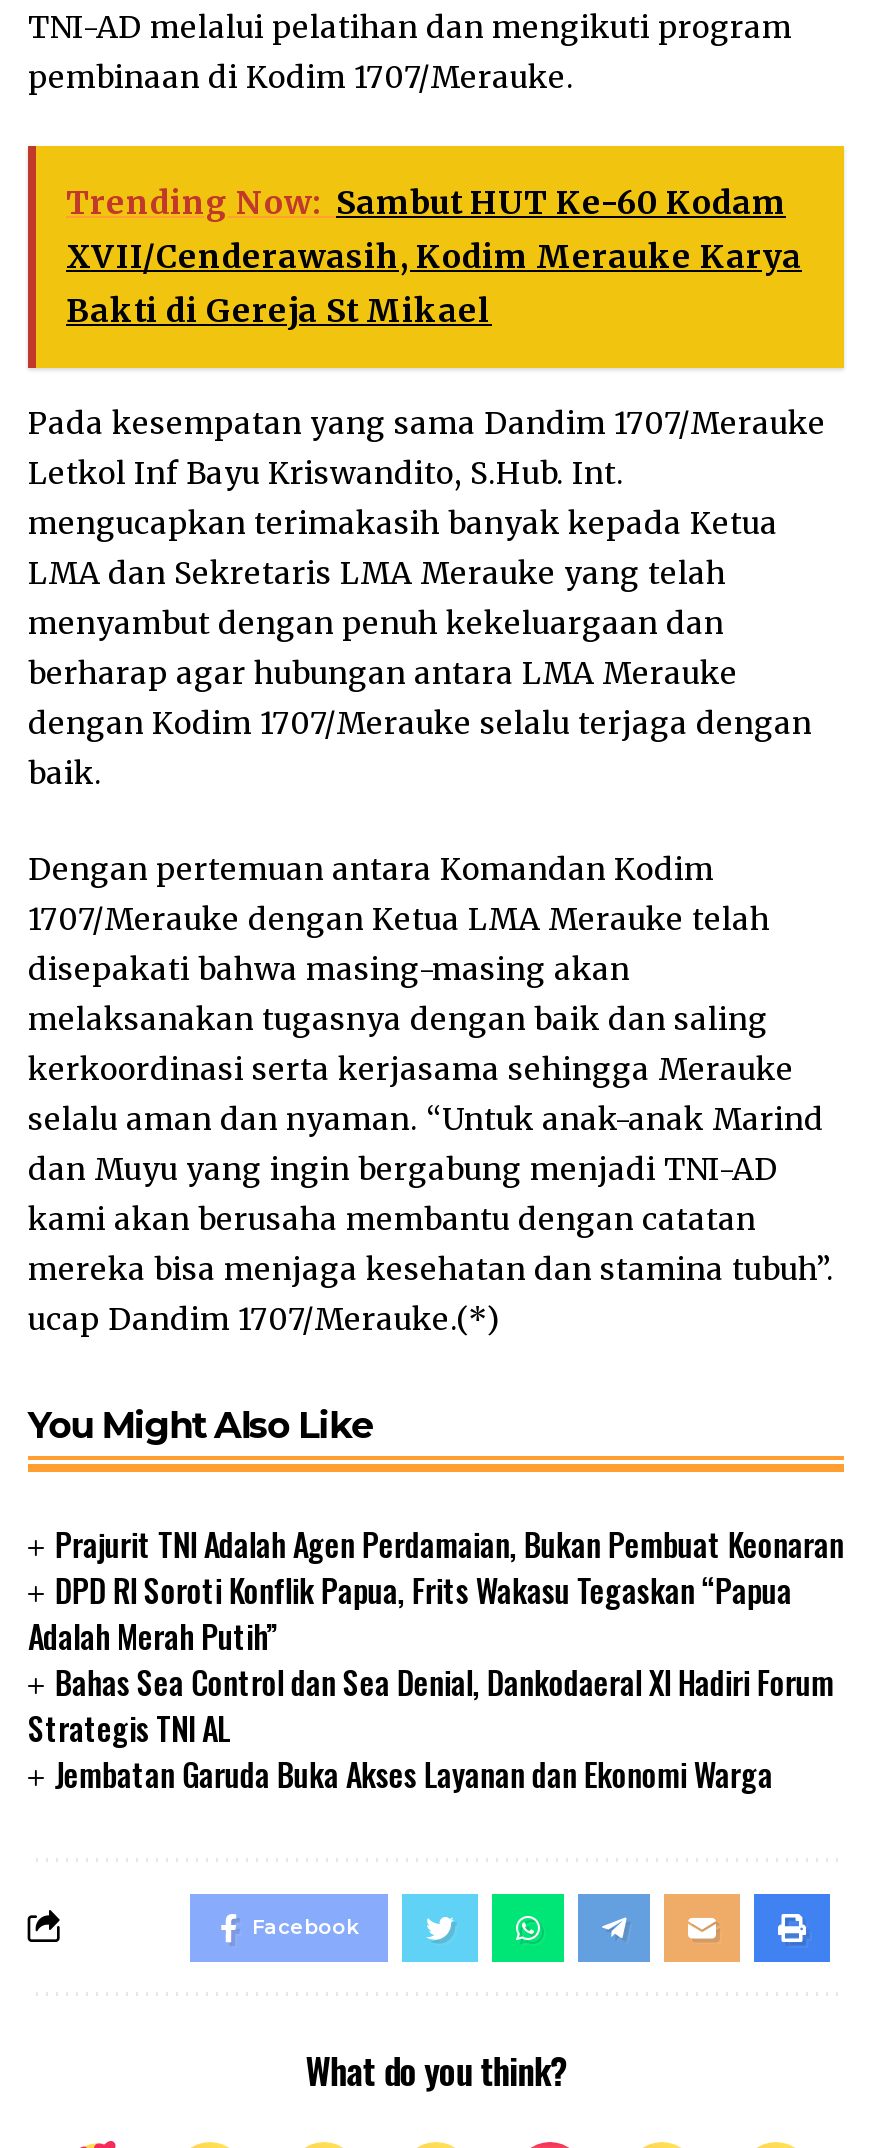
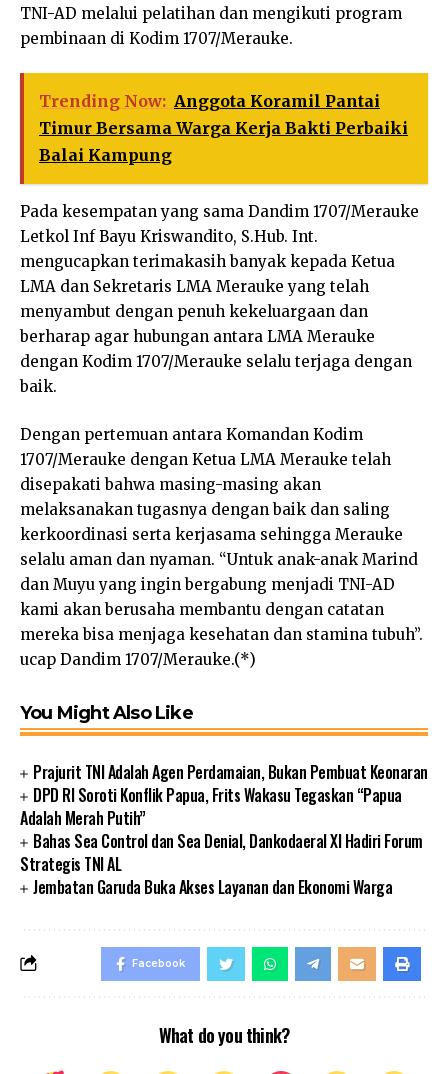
- Trending Now: Sambut HUT Ke-60 Kodam
- XVII/Cenderawasih, Kodim Merauke Karya
- Bakti di Gereja St Mikael
+ Trending Now: Anggota Koramil Pantai
+ Timur Bersama Warga Kerja Bakti Perbaiki
+ Balai Kampung
